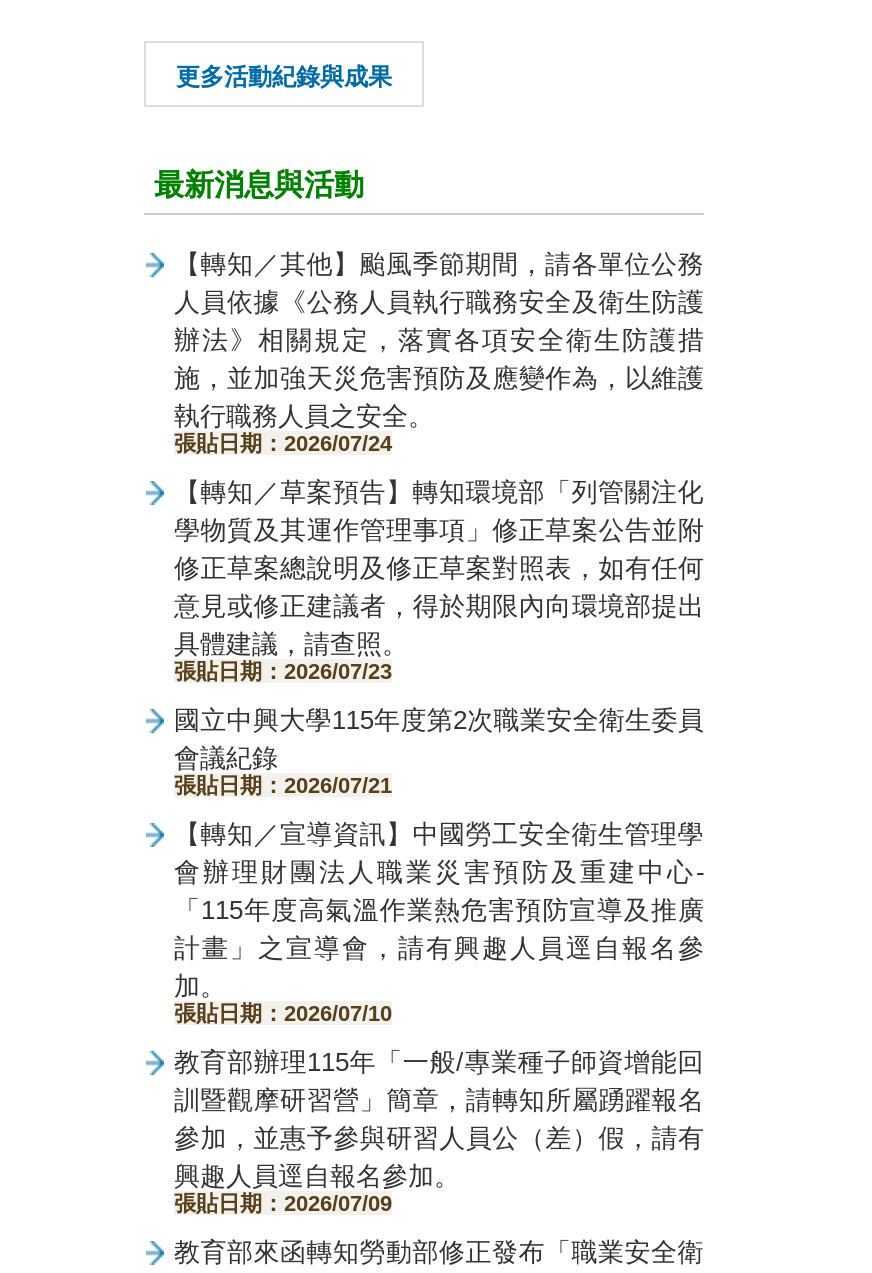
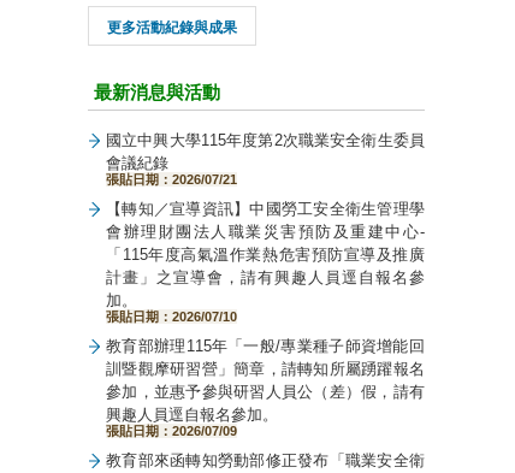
- 【轉知／其他】颱風季節期間，請各單位公務
- 人員依據《公務人員執行職務安全及衛生防護
- 辦法》相關規定，落實各項安全衛生防護措
- 施，並加強天災危害預防及應變作為，以維護
- 執行職務人員之安全。
- 張貼日期：2026/07/24
- 【轉知／草案預告】轉知環境部「列管關注化
- 學物質及其運作管理事項」修正草案公告並附
- 修正草案總說明及修正草案對照表，如有任何
- 意見或修正建議者，得於期限內向環境部提出
- 具體建議，請查照。
- 張貼日期：2026/07/23
